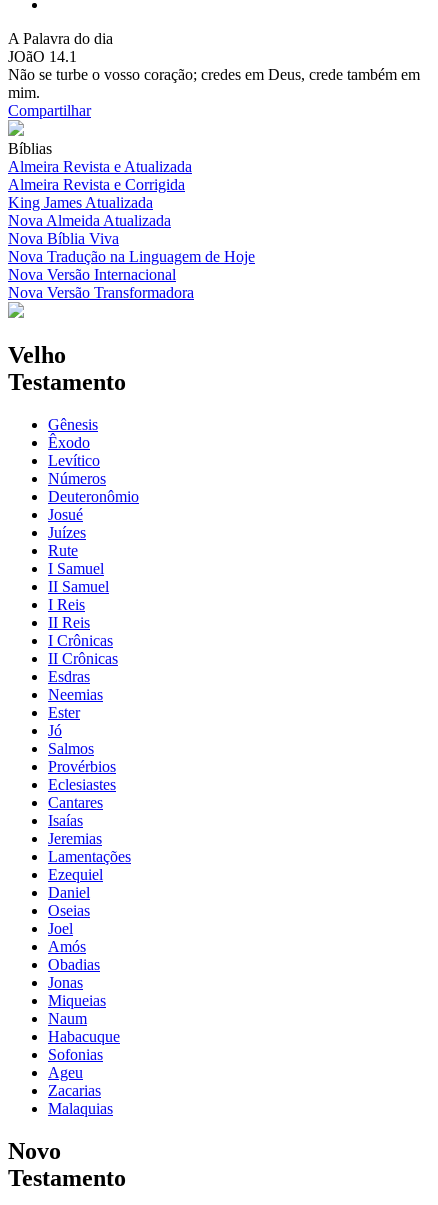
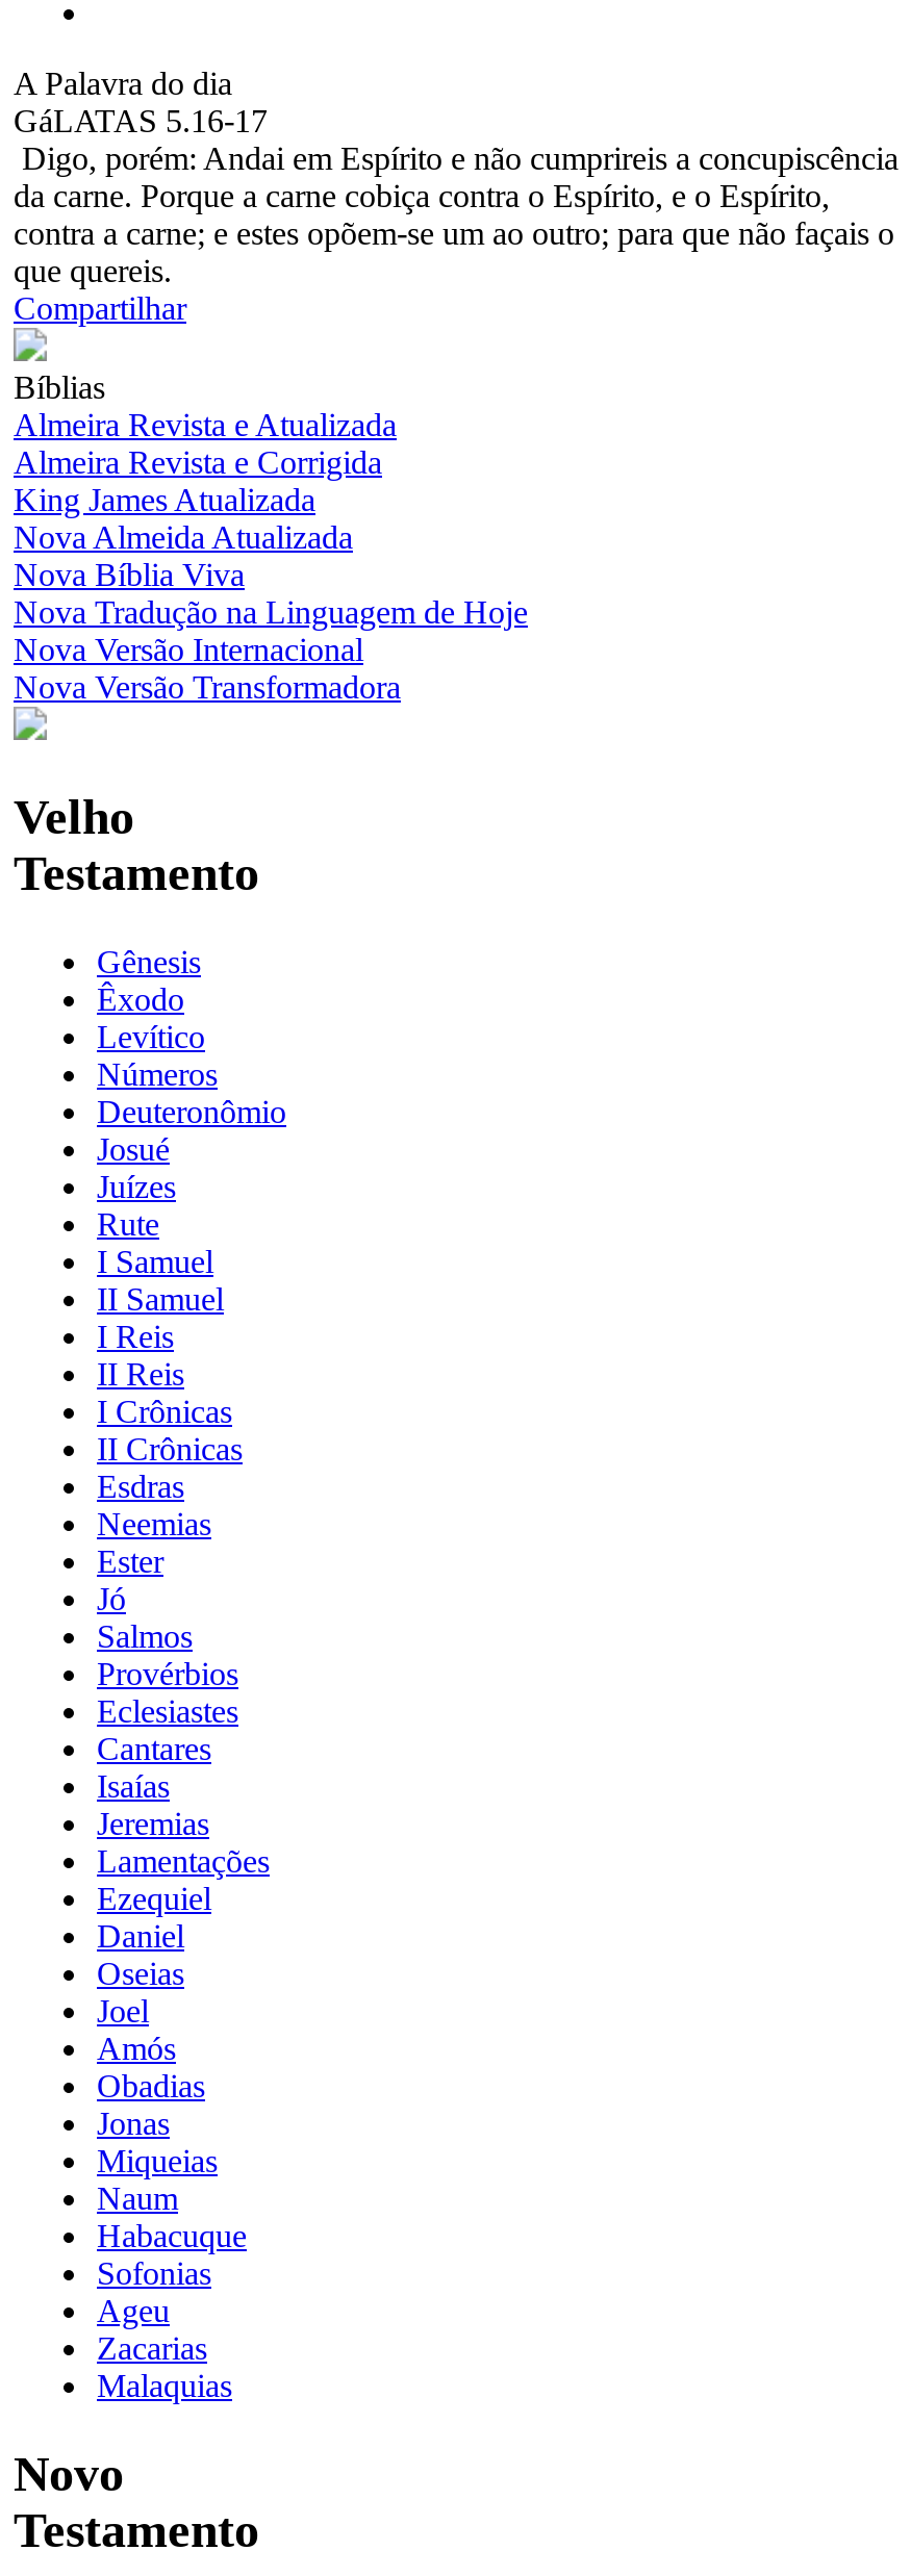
- JOãO 14.1
- Não se turbe o vosso coração; credes em Deus, crede também em
- mim.
+ GáLATAS 5.16-17
+ Digo, porém: Andai em Espírito e não cumprireis a concupiscência
+ da carne. Porque a carne cobiça contra o Espírito, e o Espírito,
+ contra a carne; e estes opõem-se um ao outro; para que não façais o
+ que quereis.
